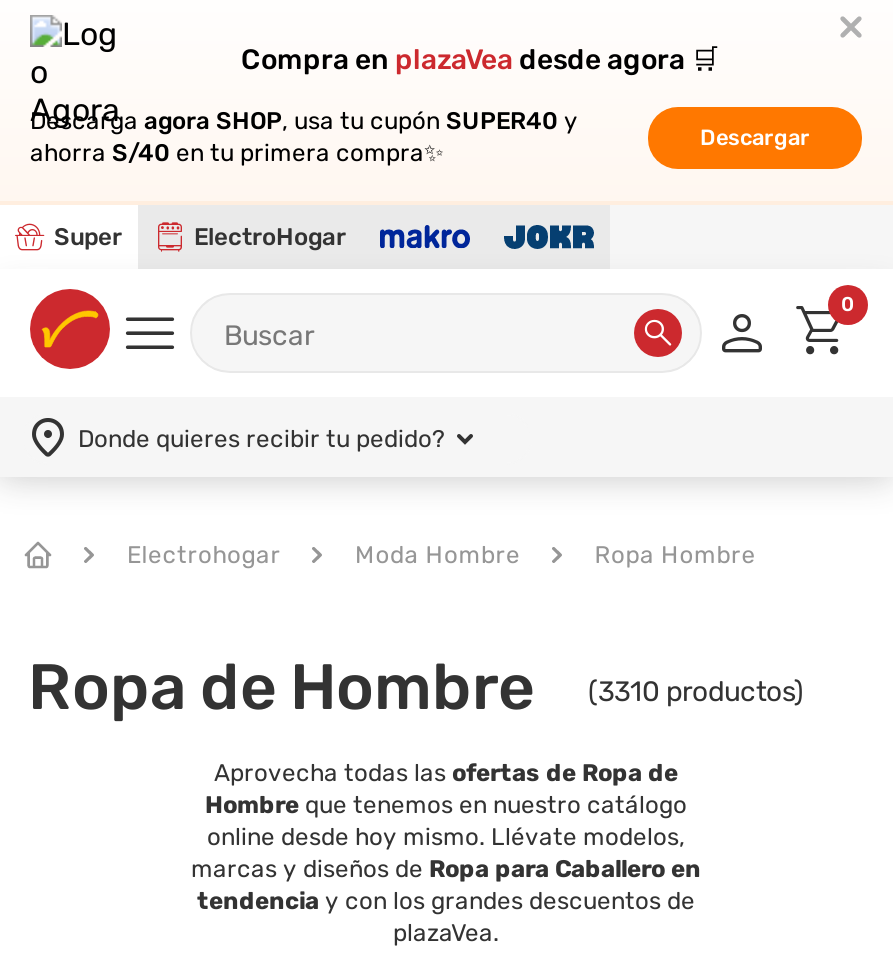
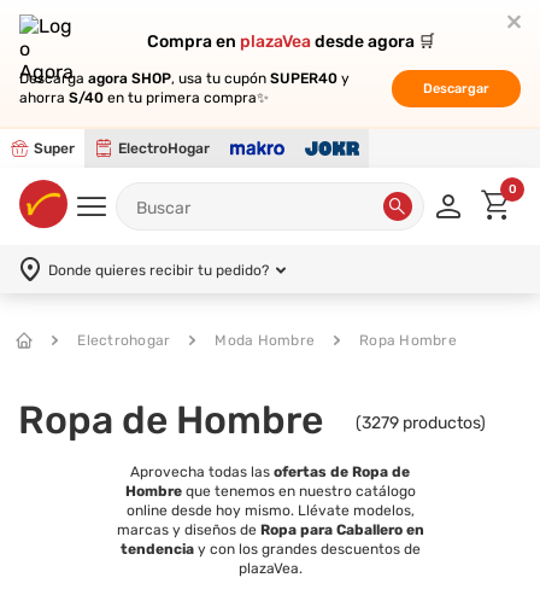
- Ropa de Hombre (3310 productos)
+ Ropa de Hombre (3279 productos)
